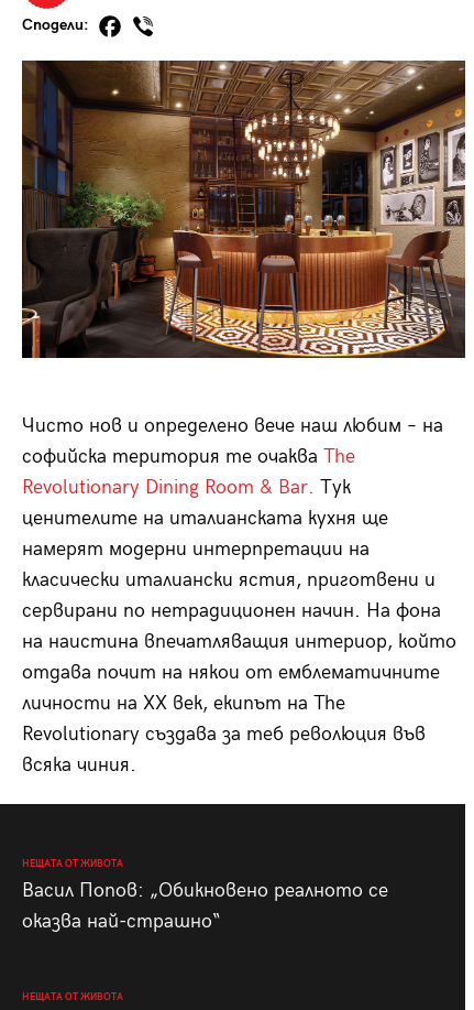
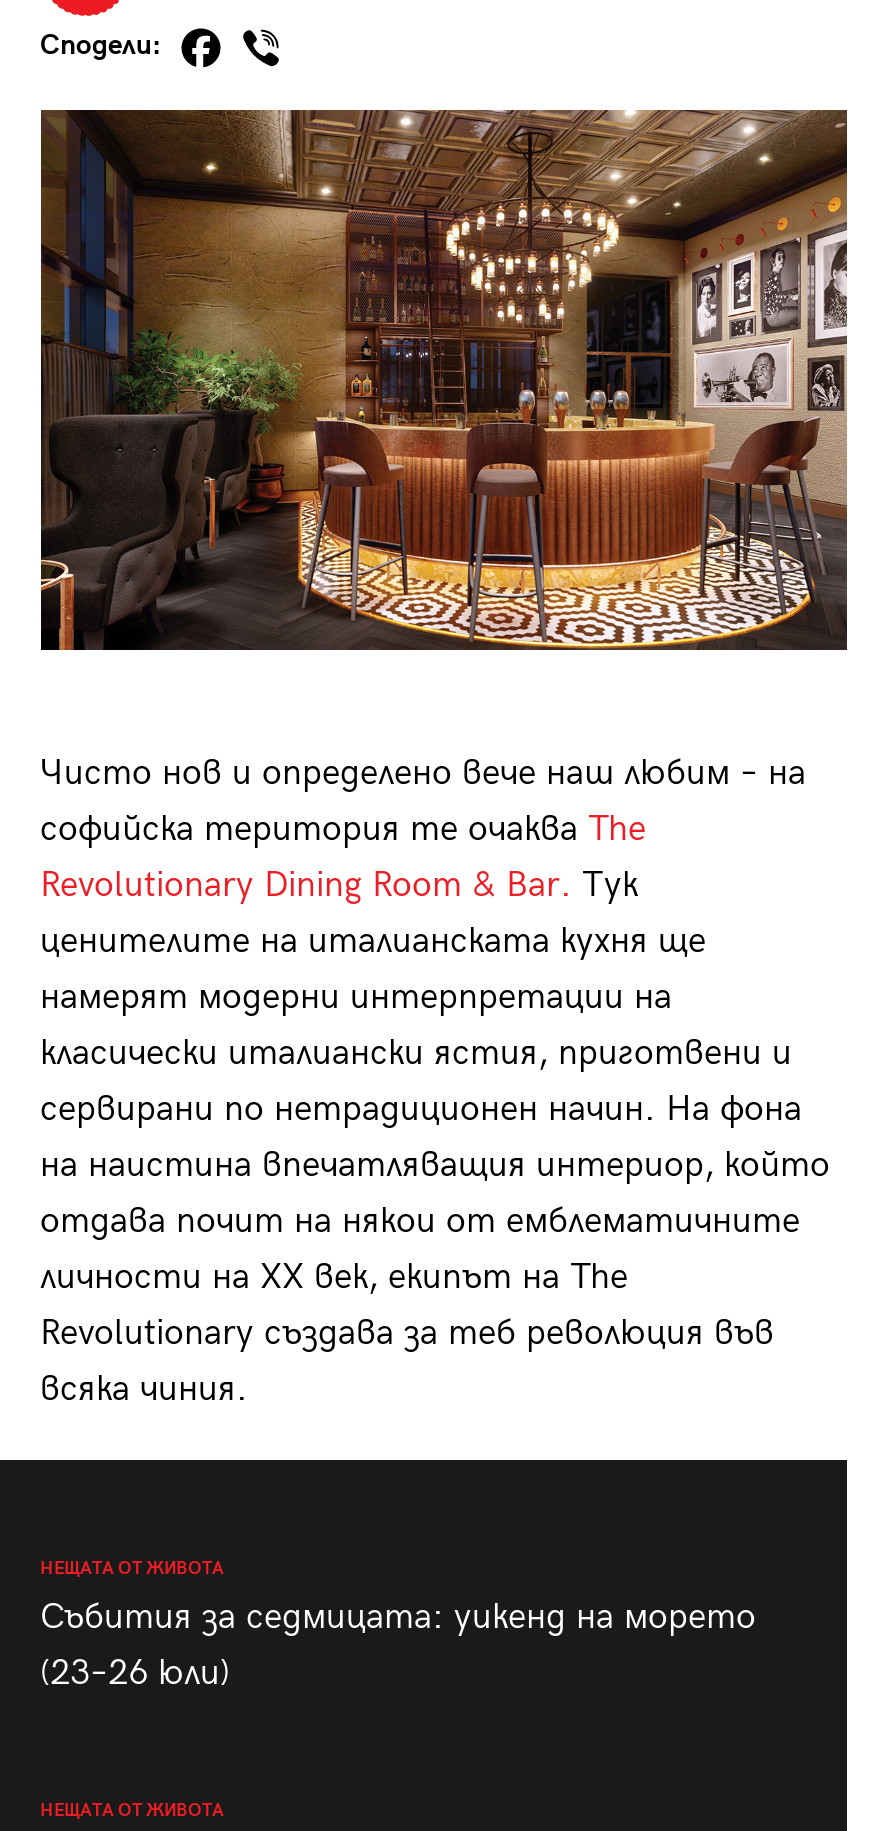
- Васил Попов: „Обикновено реалното се
- оказва най-страшно“
+ Събития за седмицата: уикенд на морето
+ (23–26 юли)
